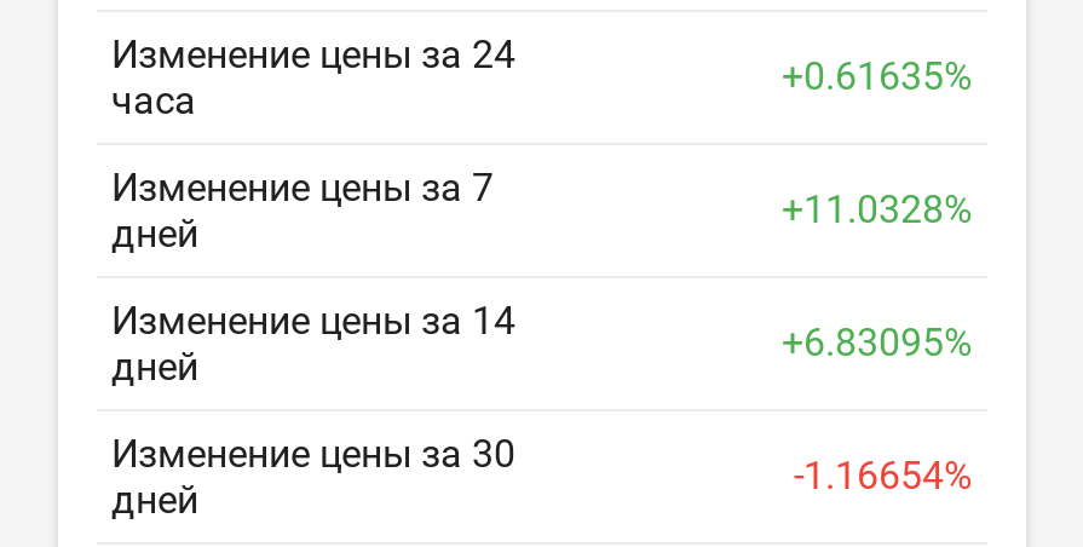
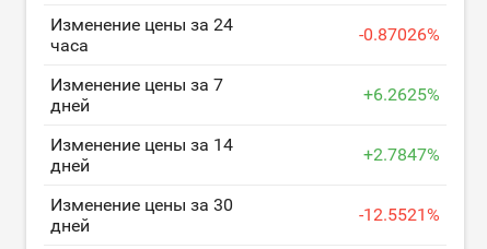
- +0.61635%
+ -0.87026%

- +11.0328%
+ +6.2625%

- +6.83095%
+ +2.7847%

- -1.16654%
+ -12.5521%
